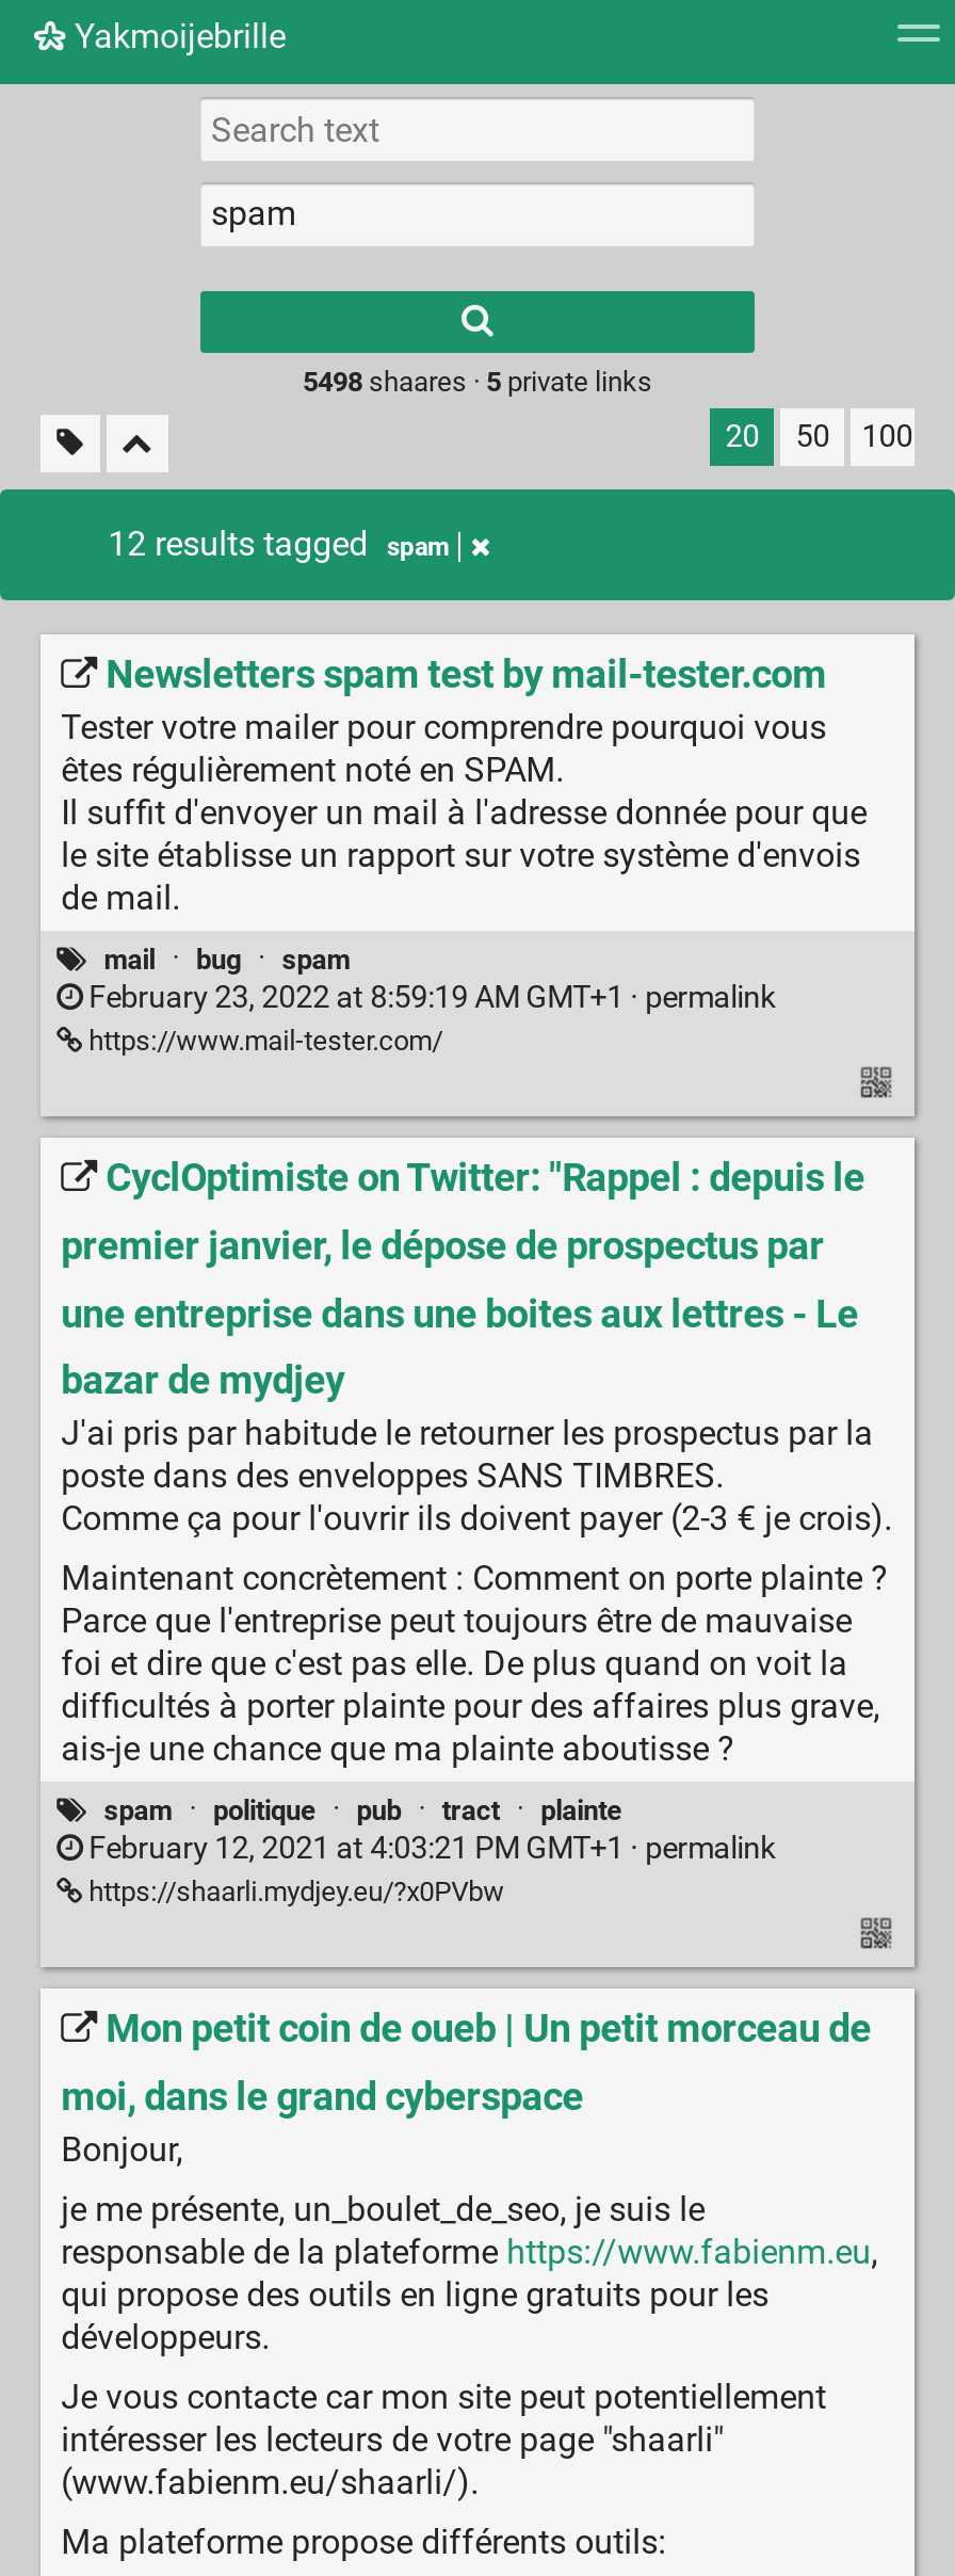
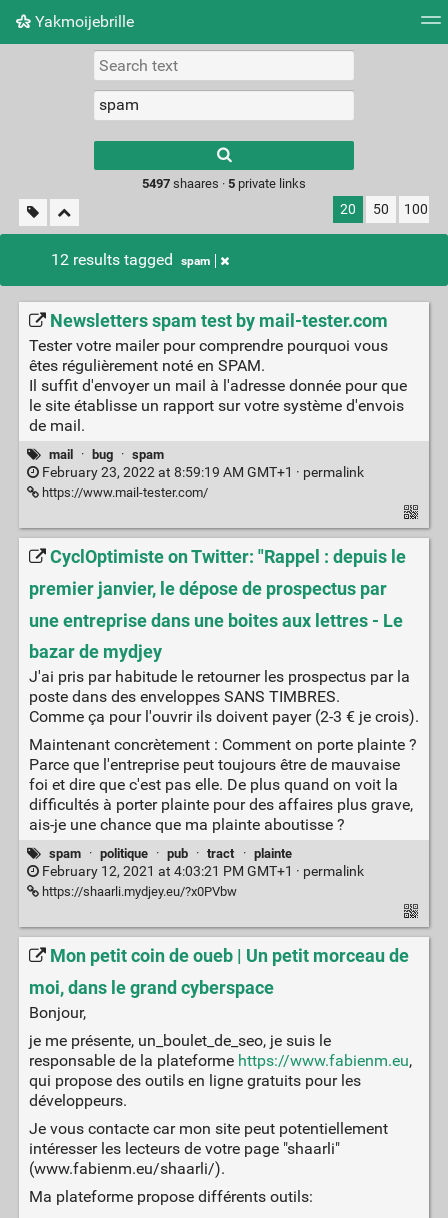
- 5498 shaares · 5 private links
+ 5497 shaares · 5 private links
